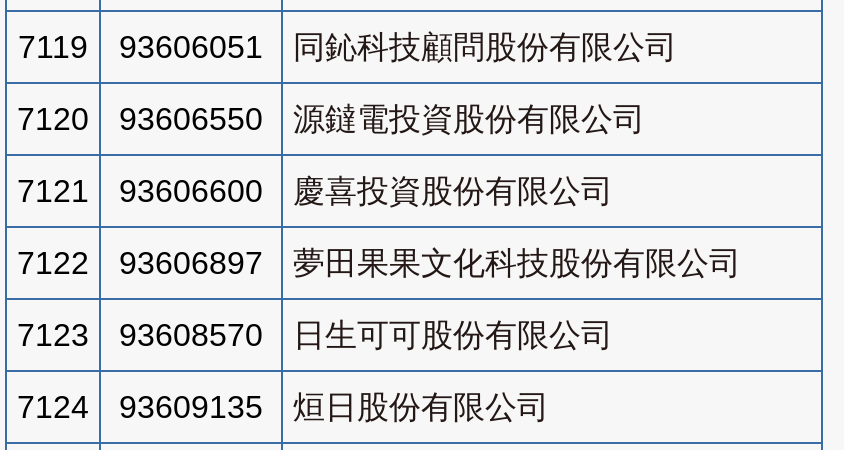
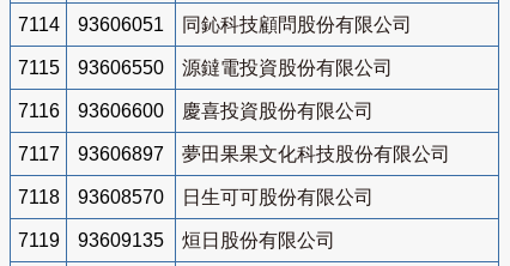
- 7119 93606051 同鈊科技顧問股份有限公司
+ 7114 93606051 同鈊科技顧問股份有限公司

- 7120 93606550 源鐽電投資股份有限公司
+ 7115 93606550 源鐽電投資股份有限公司

- 7121 93606600 慶喜投資股份有限公司
+ 7116 93606600 慶喜投資股份有限公司

- 7122 93606897 夢田果果文化科技股份有限公司
+ 7117 93606897 夢田果果文化科技股份有限公司

- 7123 93608570 日生可可股份有限公司
+ 7118 93608570 日生可可股份有限公司

- 7124 93609135 烜日股份有限公司
+ 7119 93609135 烜日股份有限公司
